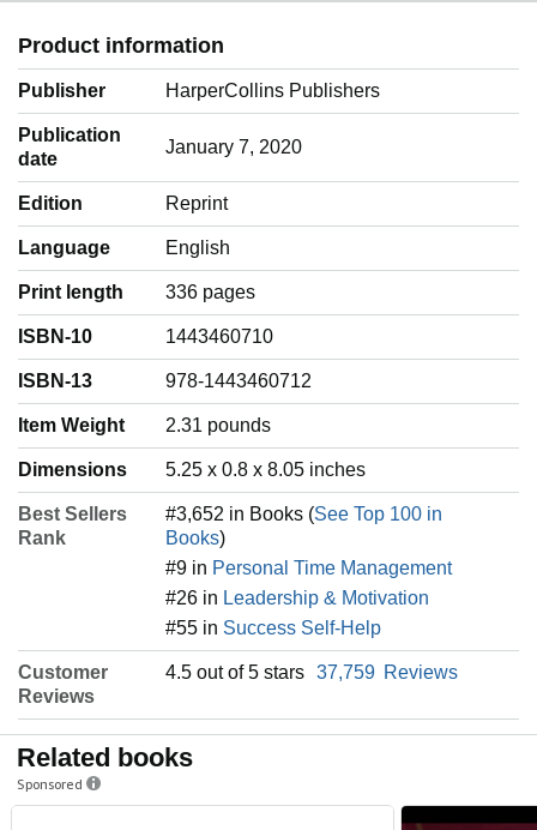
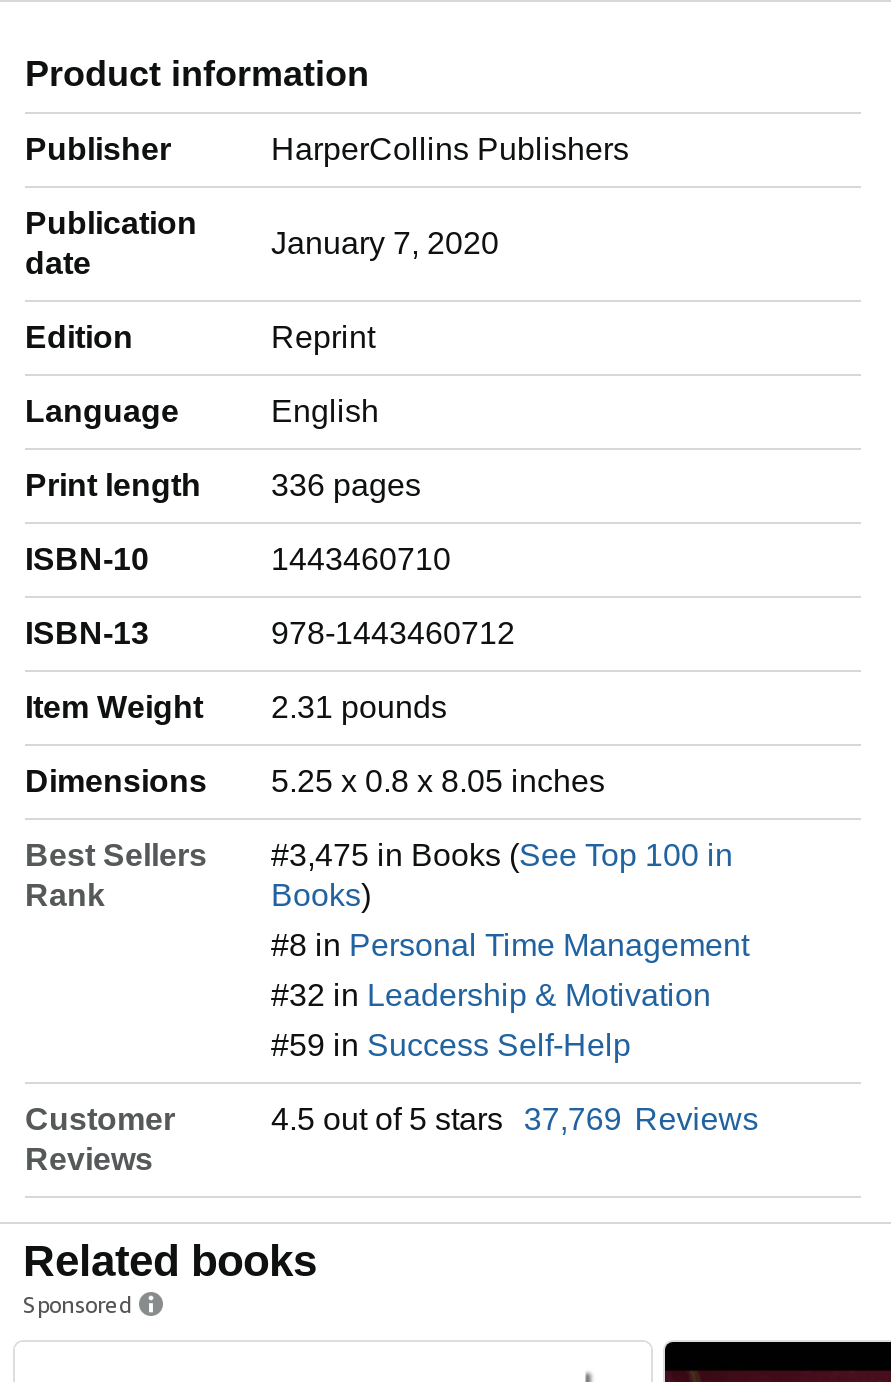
- #3,652 in Books (See Top 100 in
+ #3,475 in Books (See Top 100 in

- #9 in Personal Time Management
+ #8 in Personal Time Management

- #26 in Leadership & Motivation
+ #32 in Leadership & Motivation

- #55 in Success Self-Help
+ #59 in Success Self-Help

- 4.5 out of 5 stars 37,759 Reviews
+ 4.5 out of 5 stars 37,769 Reviews
